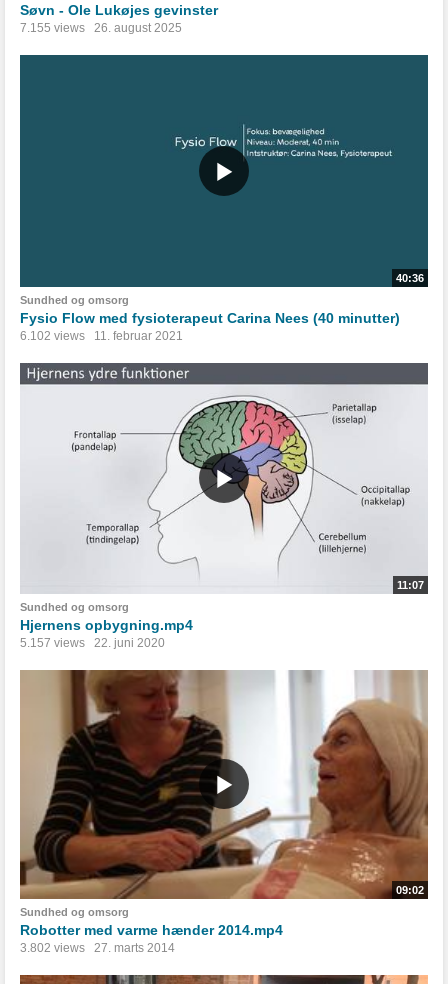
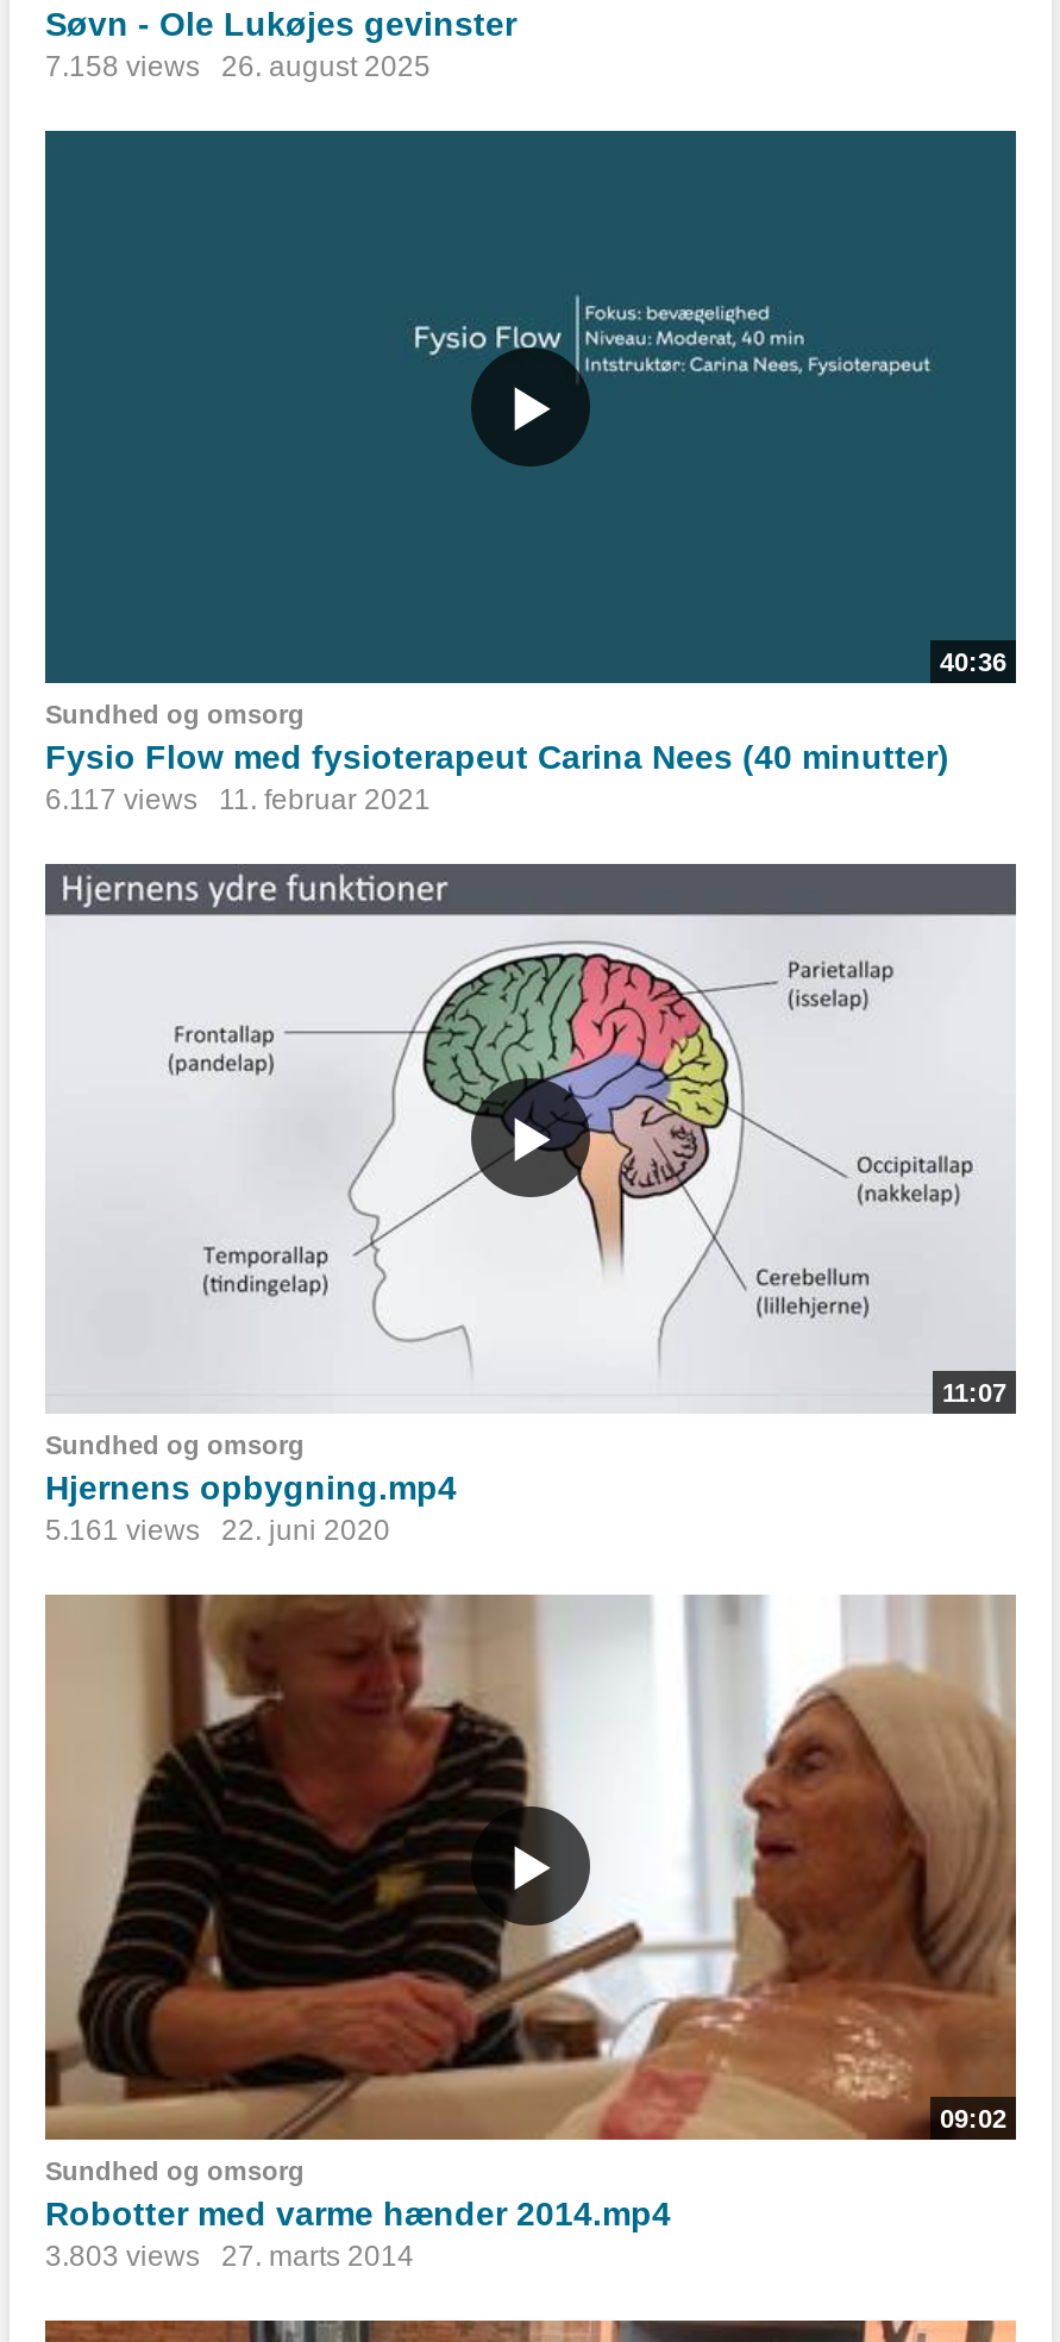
- 7.155 views 26. august 2025
+ 7.158 views 26. august 2025

- 6.102 views 11. februar 2021
+ 6.117 views 11. februar 2021

- 5.157 views 22. juni 2020
+ 5.161 views 22. juni 2020

- 3.802 views 27. marts 2014
+ 3.803 views 27. marts 2014
